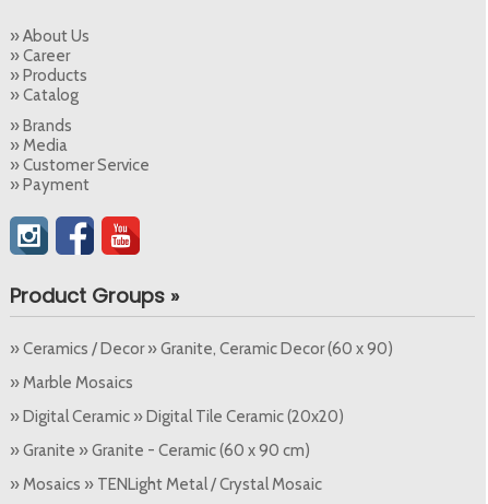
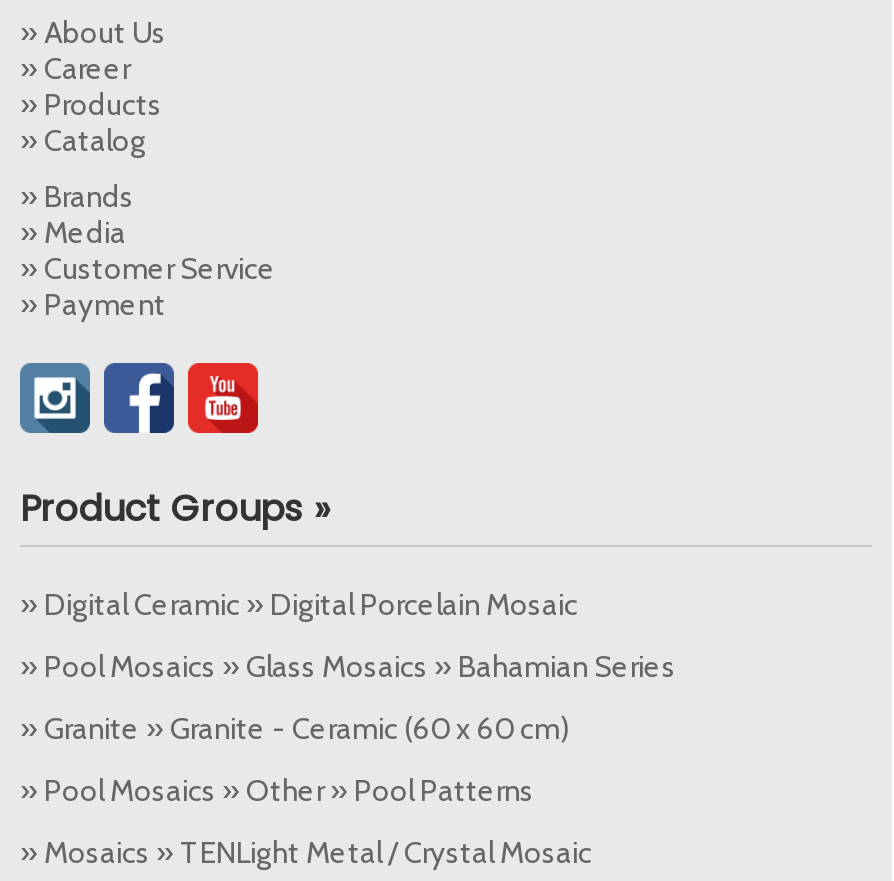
- » Ceramics / Decor » Granite, Ceramic Decor (60 x 90)
+ » Digital Ceramic » Digital Porcelain Mosaic

- » Marble Mosaics
+ » Pool Mosaics » Glass Mosaics » Bahamian Series

- » Digital Ceramic » Digital Tile Ceramic (20x20)
+ » Granite » Granite - Ceramic (60 x 60 cm)

- » Granite » Granite - Ceramic (60 x 90 cm)
+ » Pool Mosaics » Other » Pool Patterns
